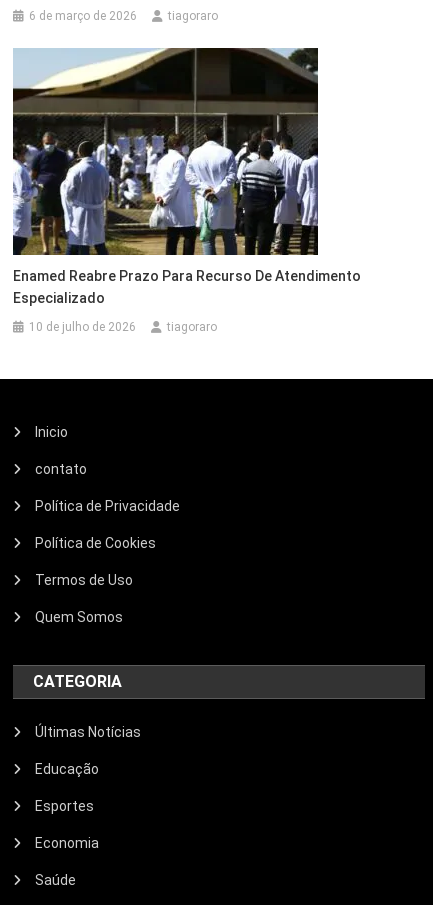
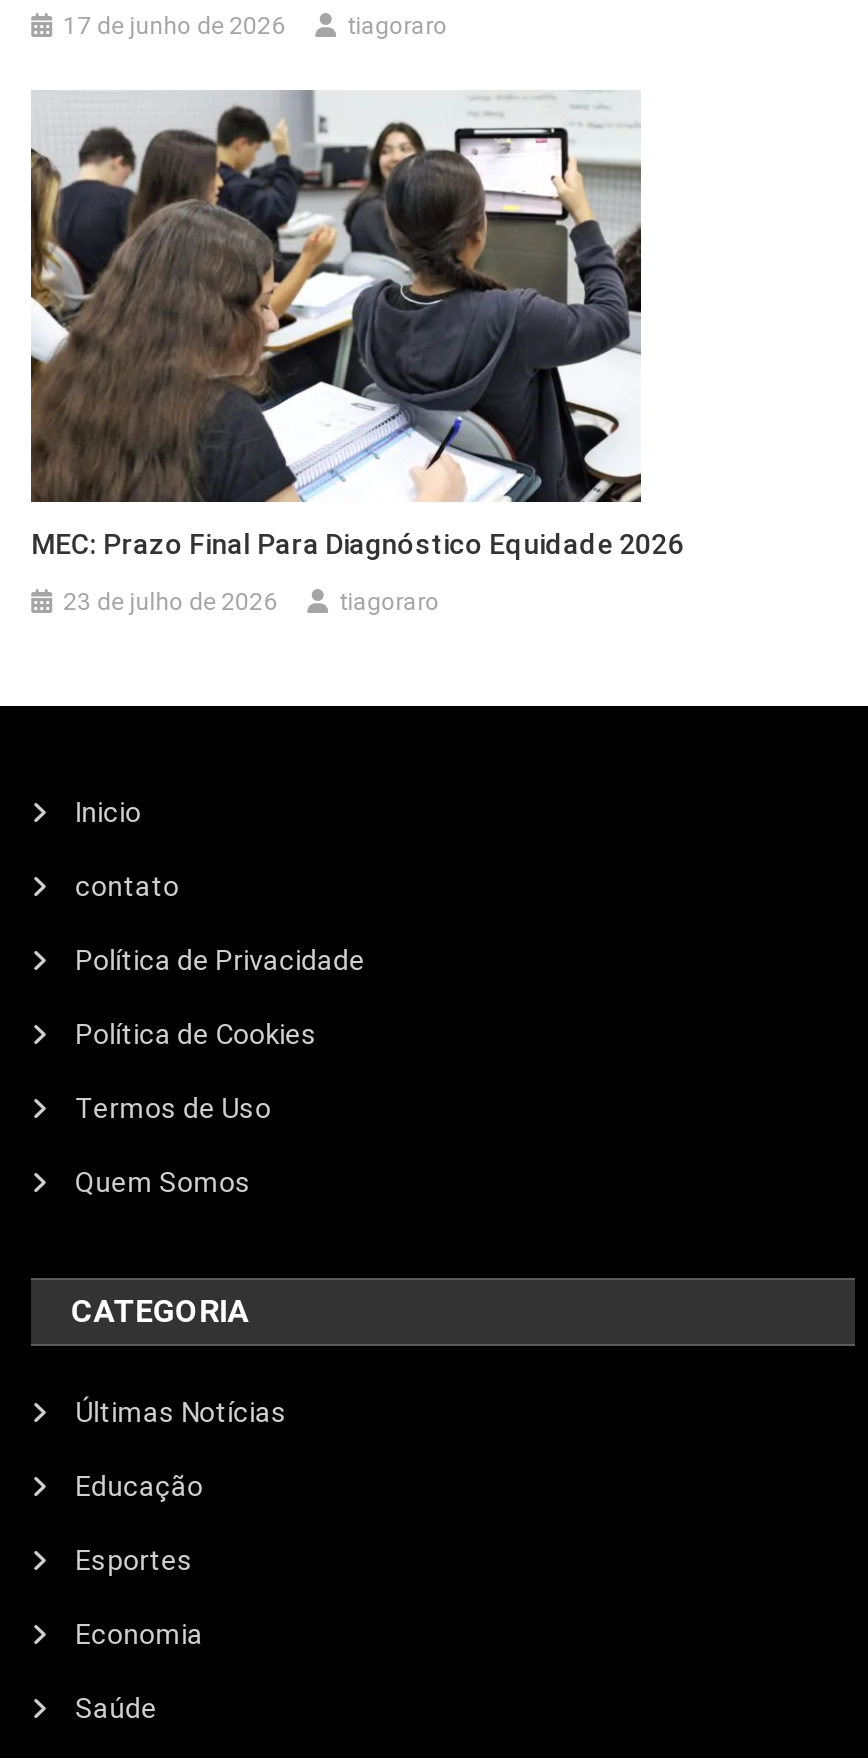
- 6 de março de 2026
+ 17 de junho de 2026

- [image]
- Enamed Reabre Prazo Para Recurso De Atendimento
- Especializado
+ [image]
+ MEC: Prazo Final Para Diagnóstico Equidade 2026

- 10 de julho de 2026
+ 23 de julho de 2026
